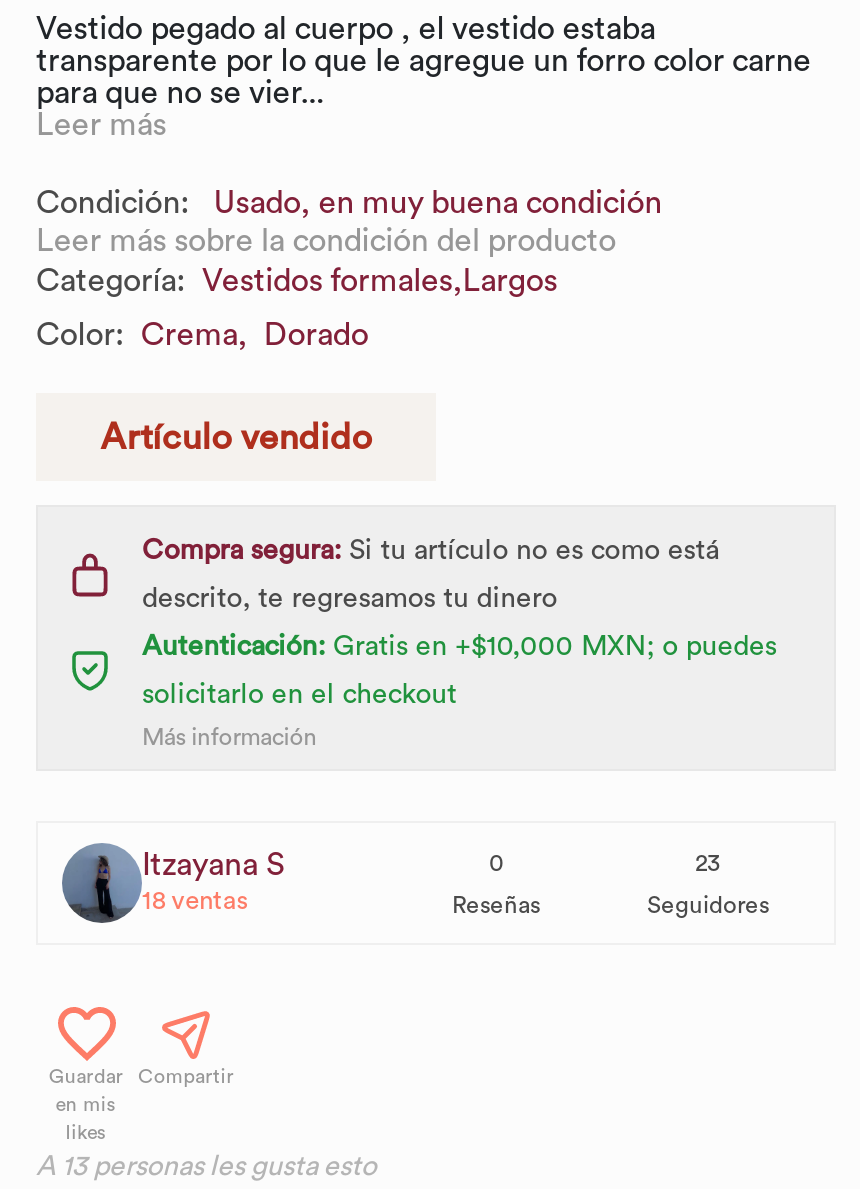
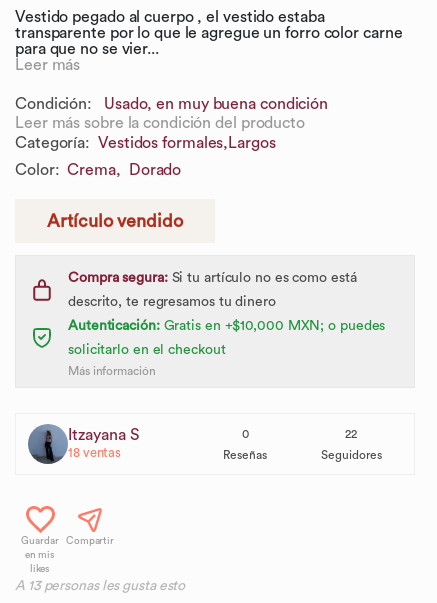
- 23
+ 22
